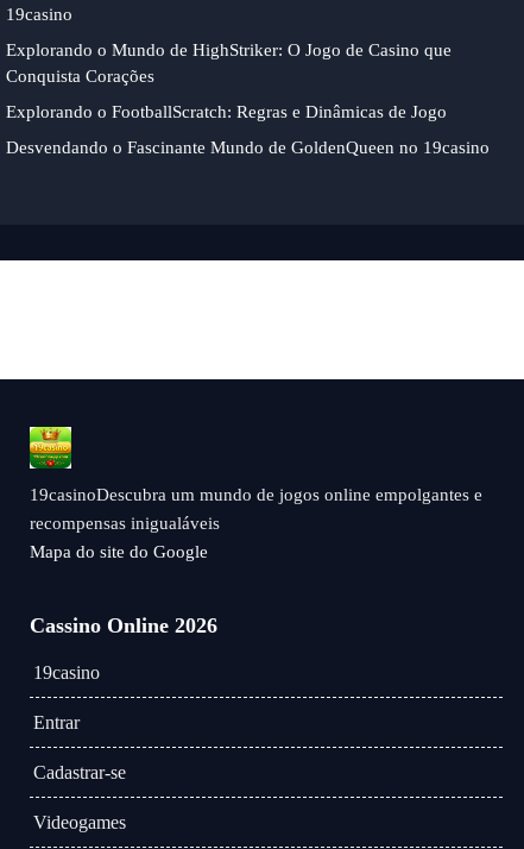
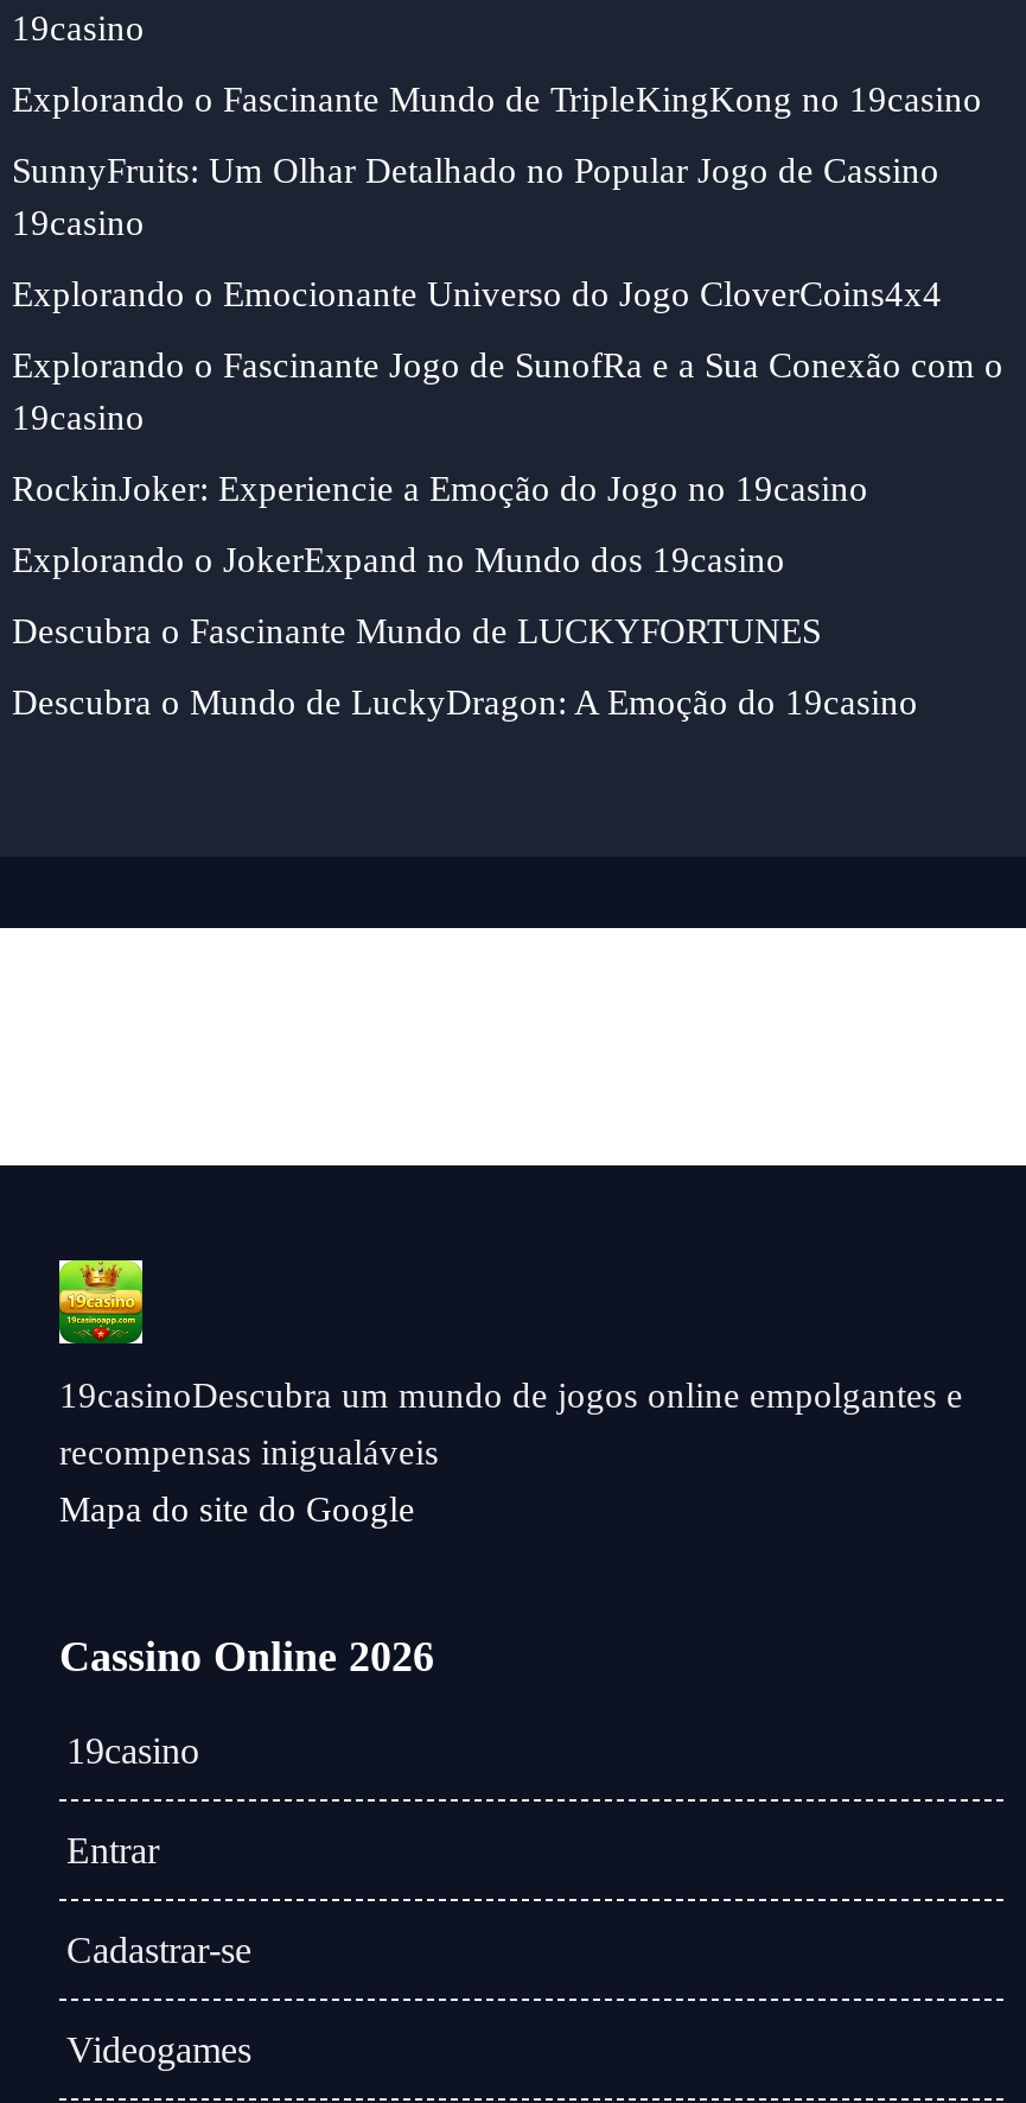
- Explorando o Mundo de HighStriker: O Jogo de Casino que
- Conquista Corações
- Explorando o FootballScratch: Regras e Dinâmicas de Jogo
- Desvendando o Fascinante Mundo de GoldenQueen no 19casino
+ Explorando o Fascinante Mundo de TripleKingKong no 19casino
+ SunnyFruits: Um Olhar Detalhado no Popular Jogo de Cassino
+ 19casino
+ Explorando o Emocionante Universo do Jogo CloverCoins4x4
+ Explorando o Fascinante Jogo de SunofRa e a Sua Conexão com o
+ 19casino
+ RockinJoker: Experiencie a Emoção do Jogo no 19casino
+ Explorando o JokerExpand no Mundo dos 19casino
+ Descubra o Fascinante Mundo de LUCKYFORTUNES
+ Descubra o Mundo de LuckyDragon: A Emoção do 19casino
